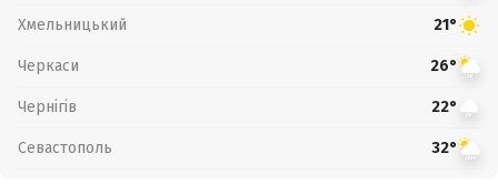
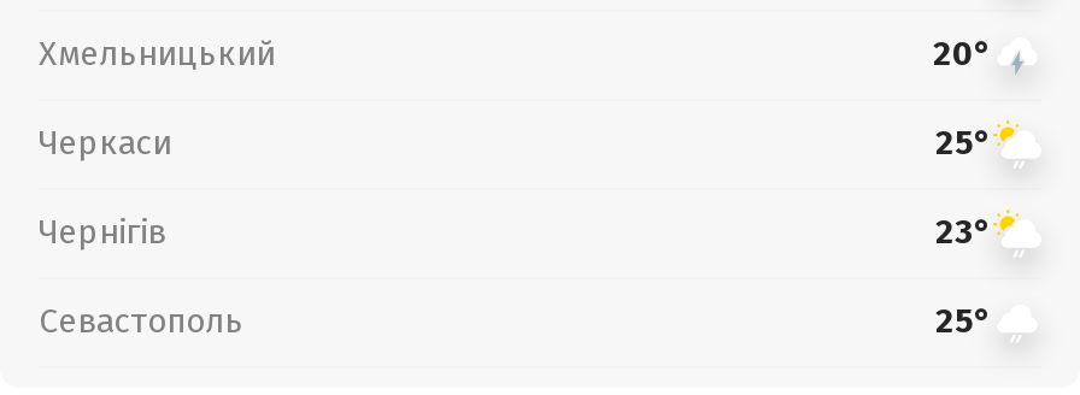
- 21°
+ 20°

- 26°
+ 25°

- 22°
+ 23°

- 32°
+ 25°
